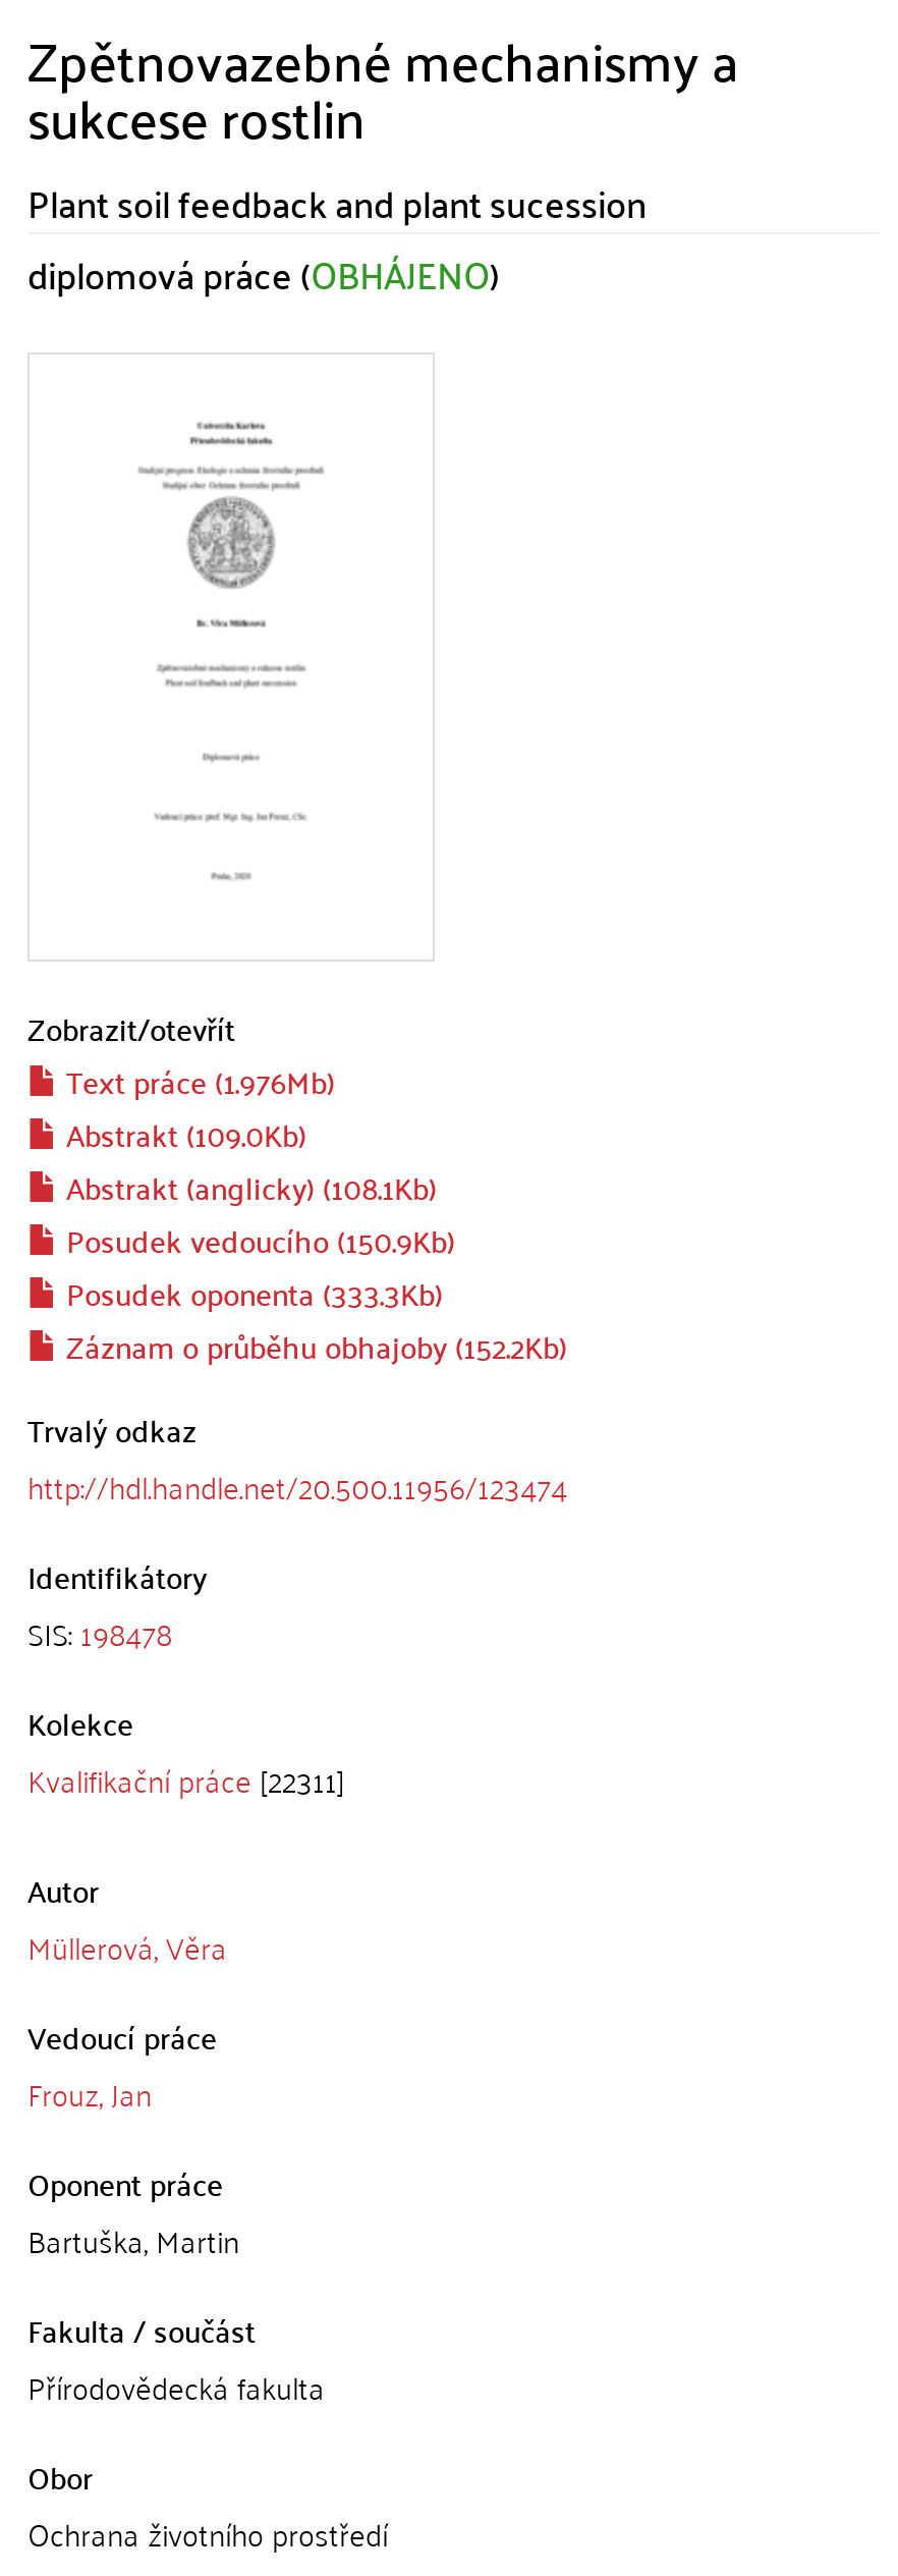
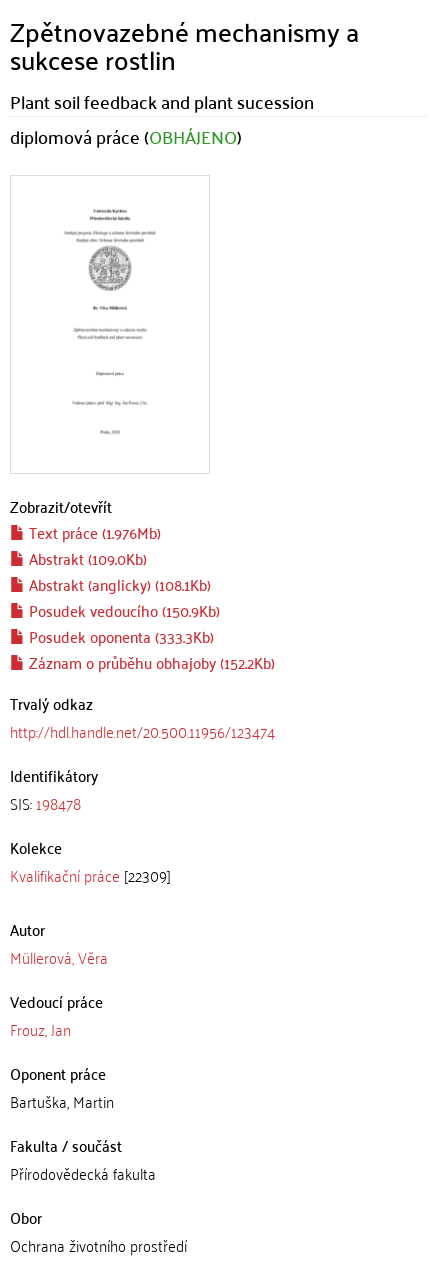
- Kvalifikační práce [22311]
+ Kvalifikační práce [22309]
